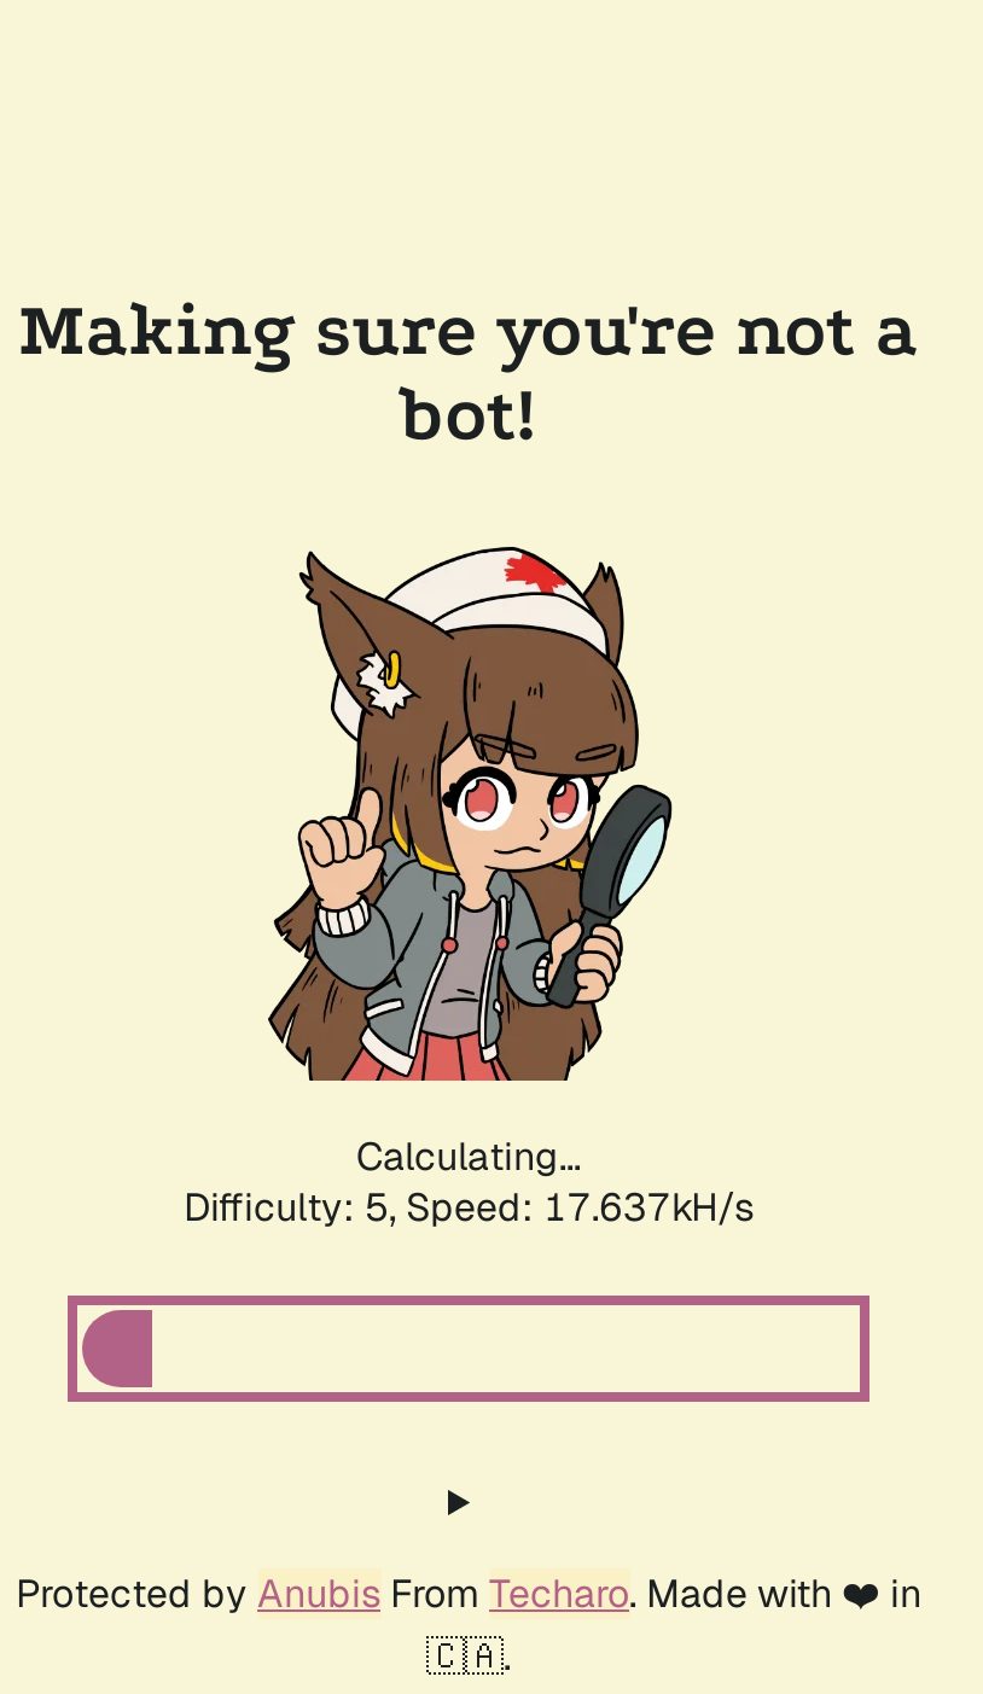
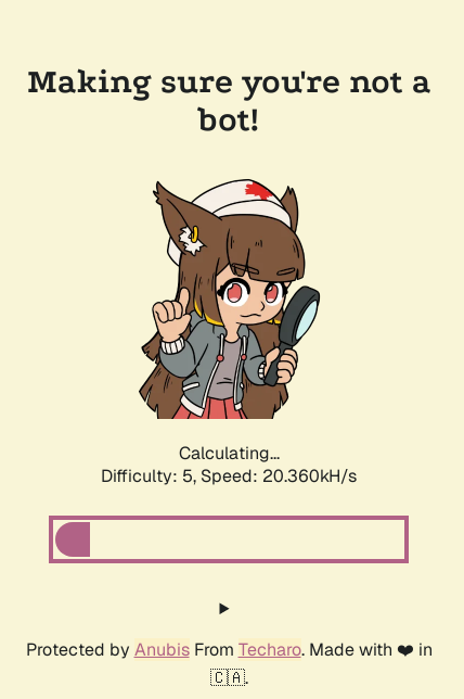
- Difficulty: 5, Speed: 17.637kH/s
+ Difficulty: 5, Speed: 20.360kH/s
